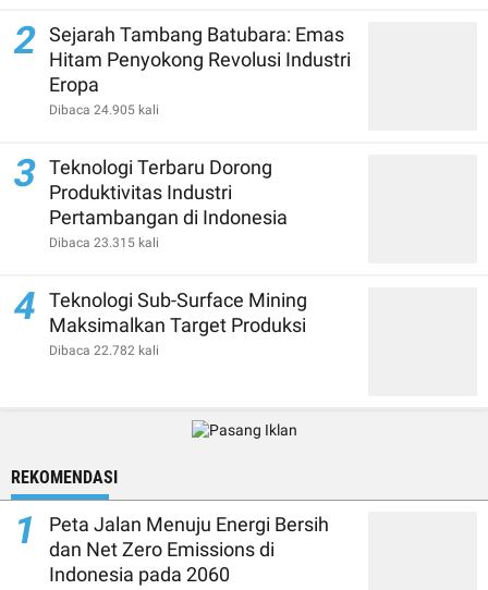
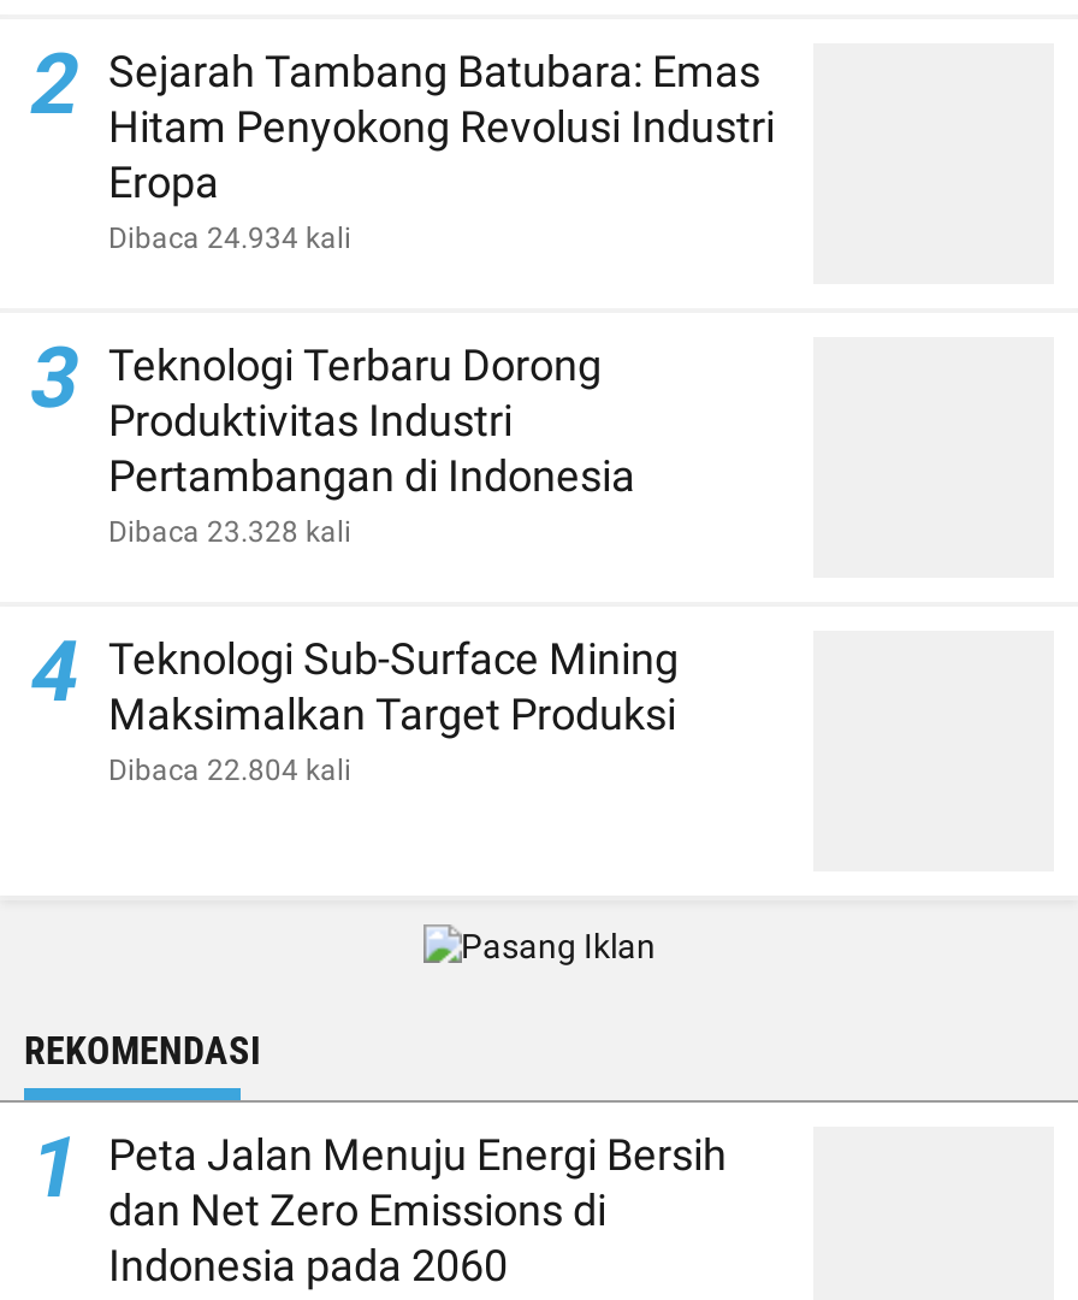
- Dibaca 24.905 kali
+ Dibaca 24.934 kali

- Dibaca 23.315 kali
+ Dibaca 23.328 kali

- Dibaca 22.782 kali
+ Dibaca 22.804 kali
